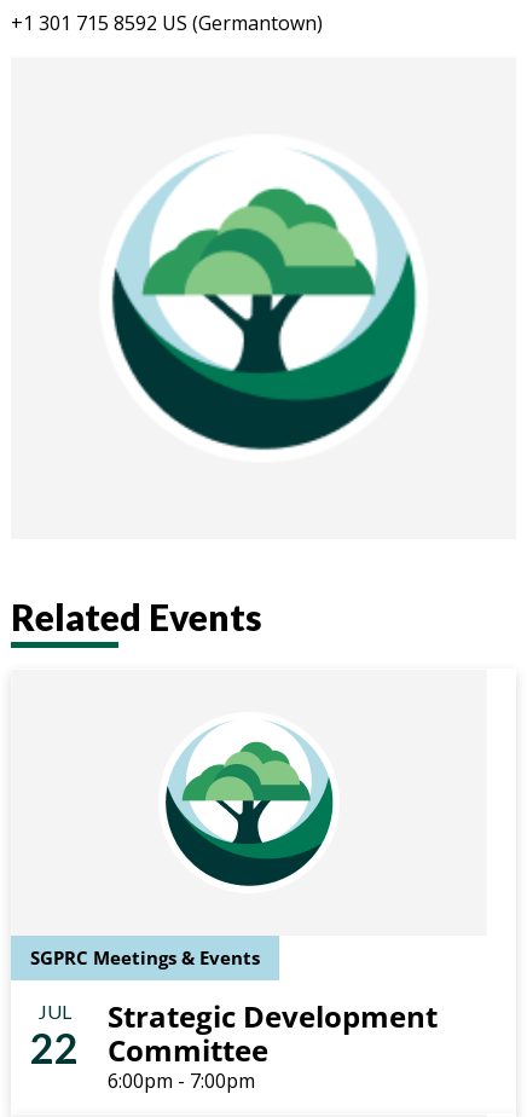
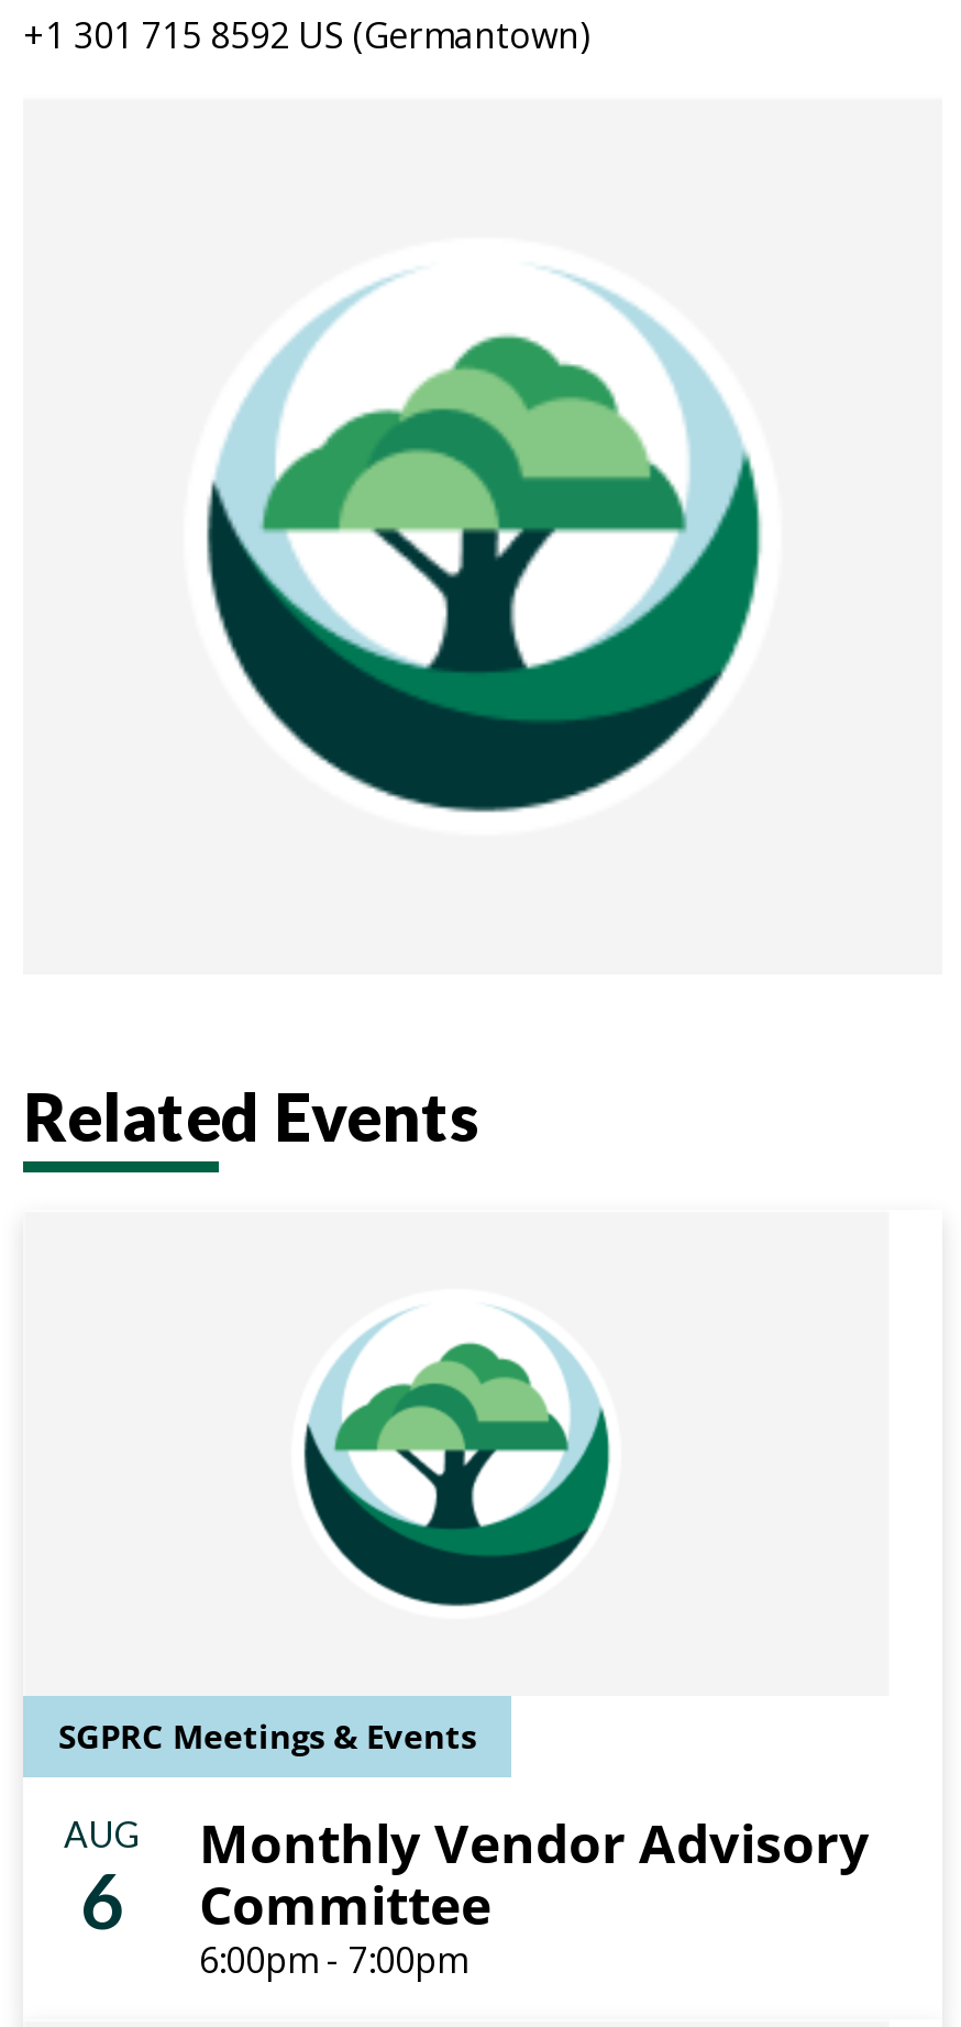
- JUL
- 22
+ AUG
+ 6

- Strategic Development
+ Monthly Vendor Advisory
